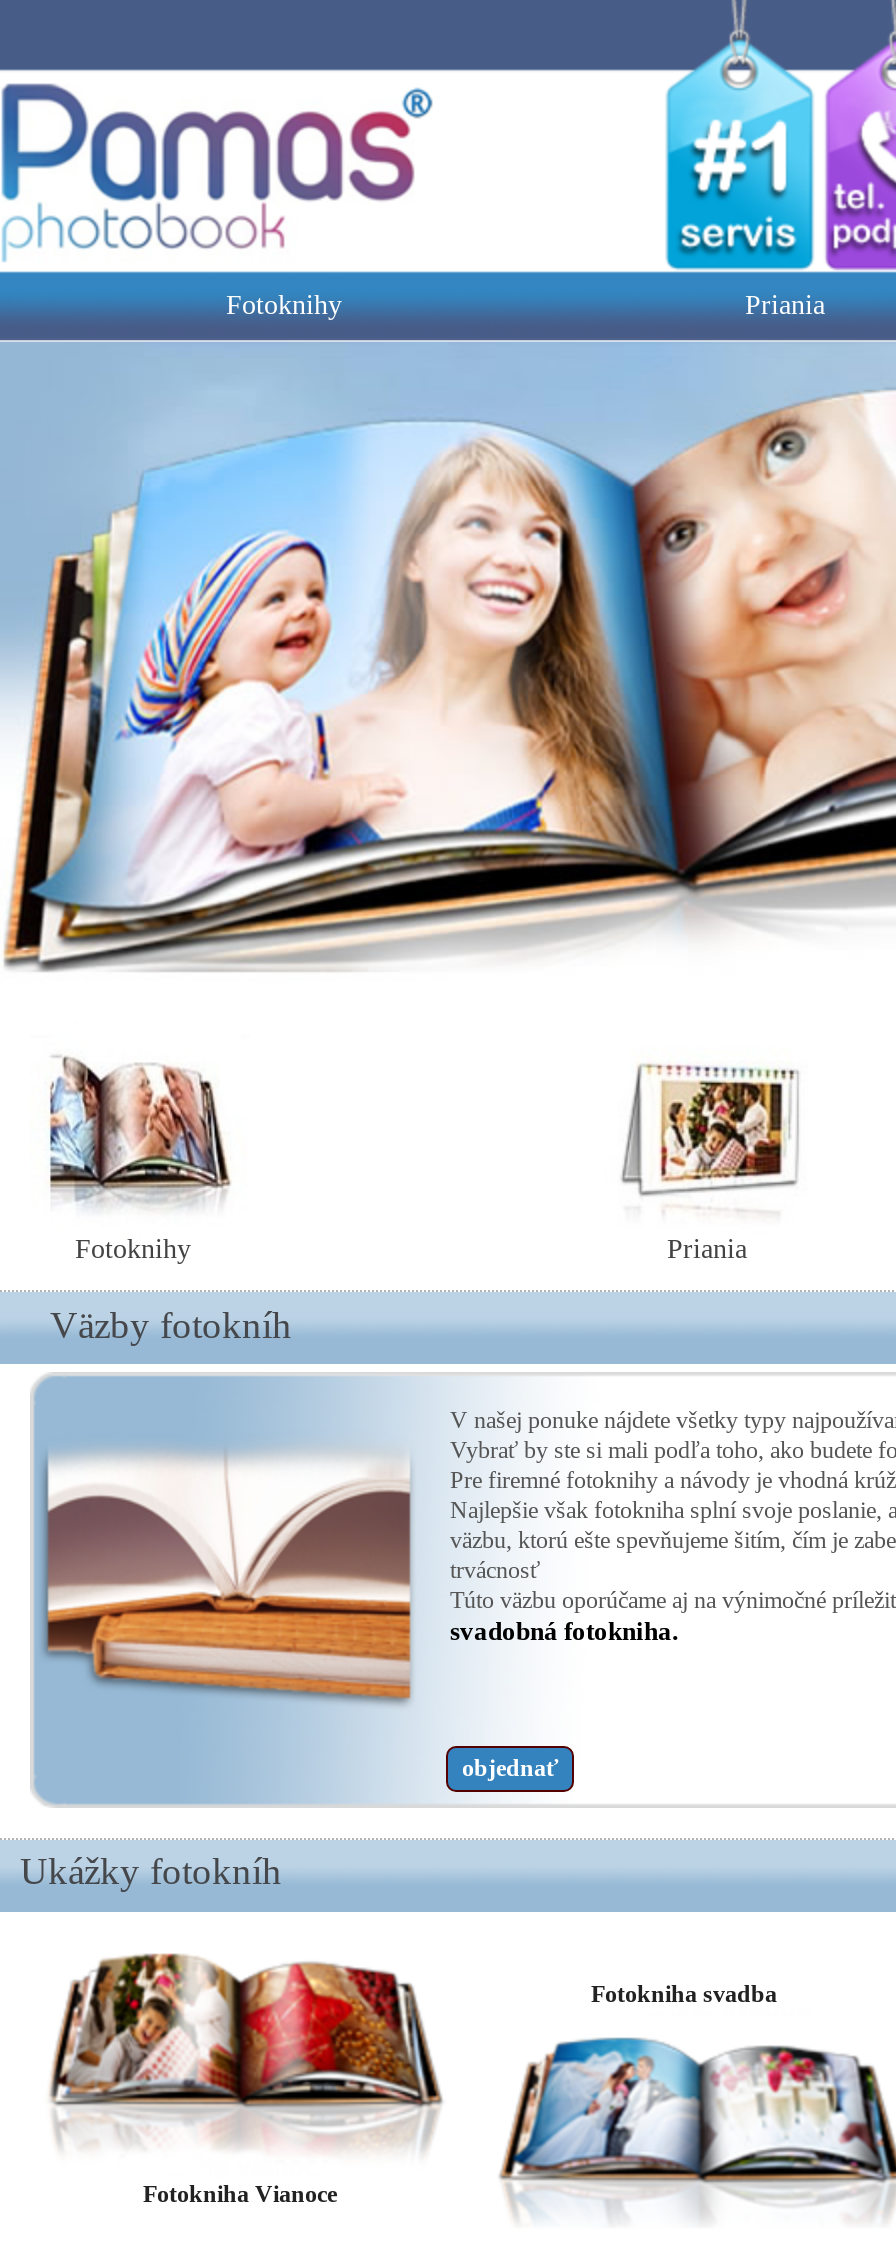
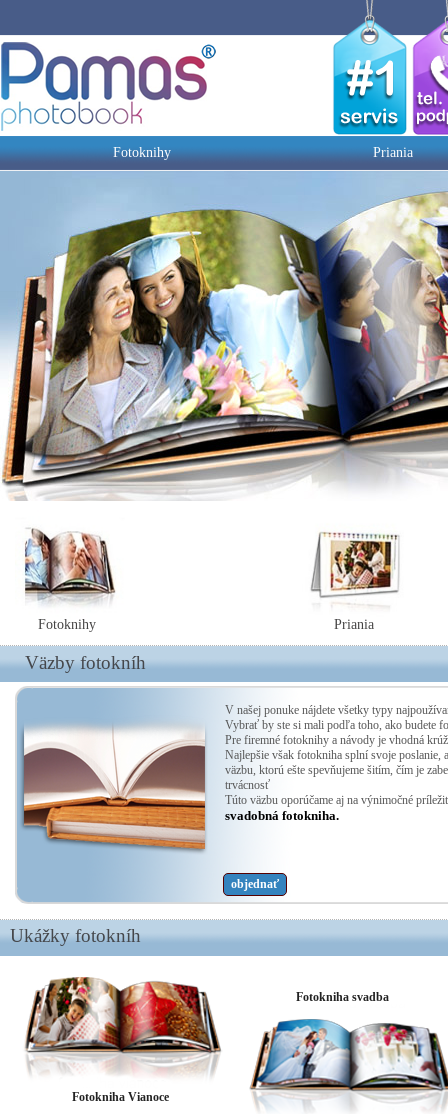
- [image]
+ [image]
